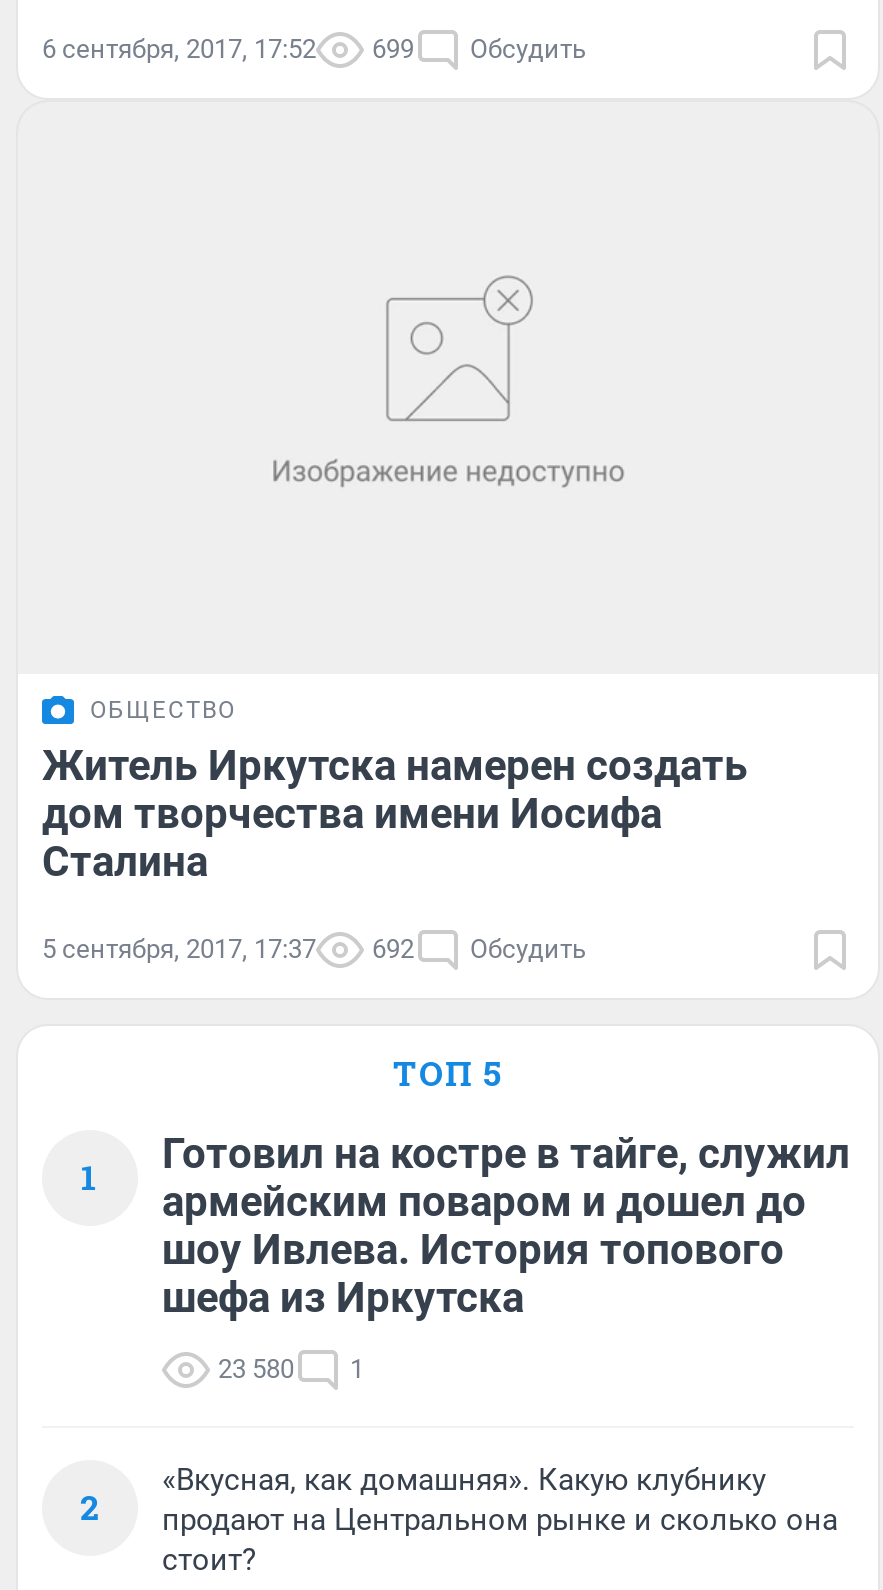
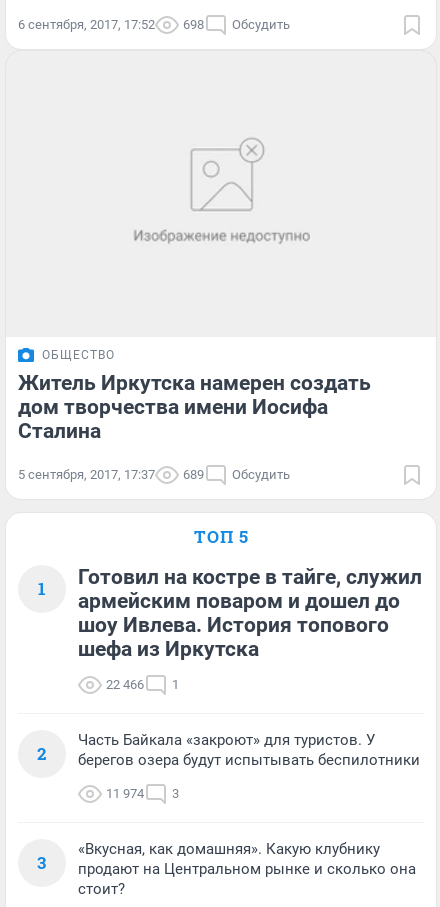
- 6 сентября, 2017, 17:52 699 Обсудить
+ 6 сентября, 2017, 17:52 698 Обсудить

- 5 сентября, 2017, 17:37 692 Обсудить
+ 5 сентября, 2017, 17:37 689 Обсудить

- 23 580 1
+ 22 466 1

+ Часть Байкала «закроют» для туристов. У
+ берегов озера будут испытывать беспилотники
+ 11 974
+ 3
+ 3
